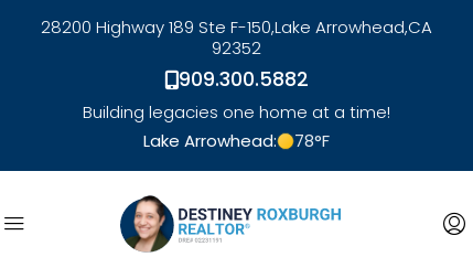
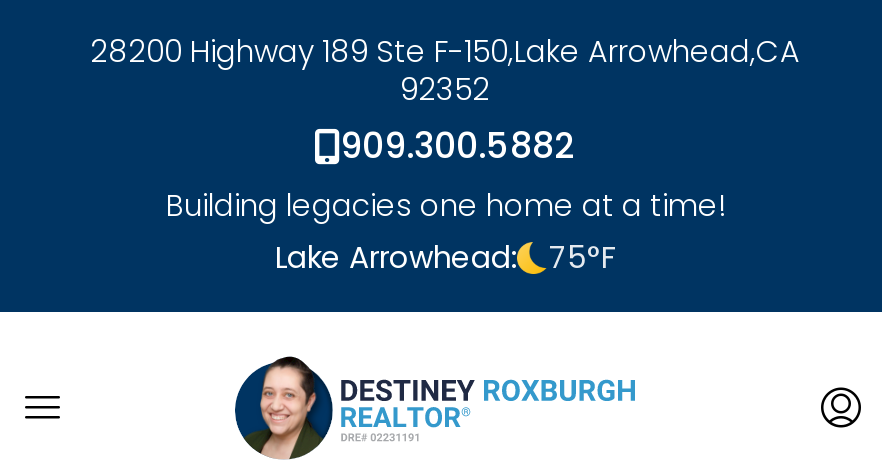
- Lake Arrowhead: 78°F
+ Lake Arrowhead: 75°F
